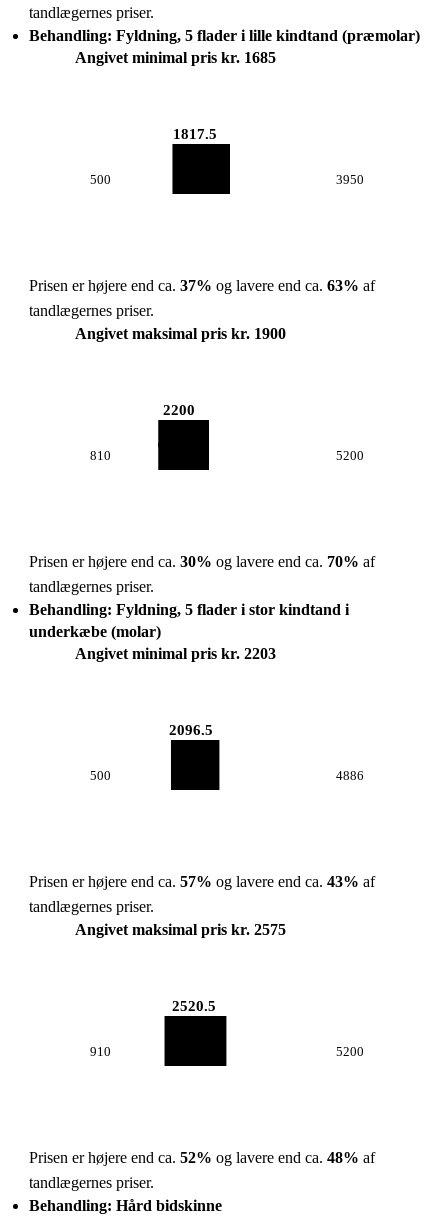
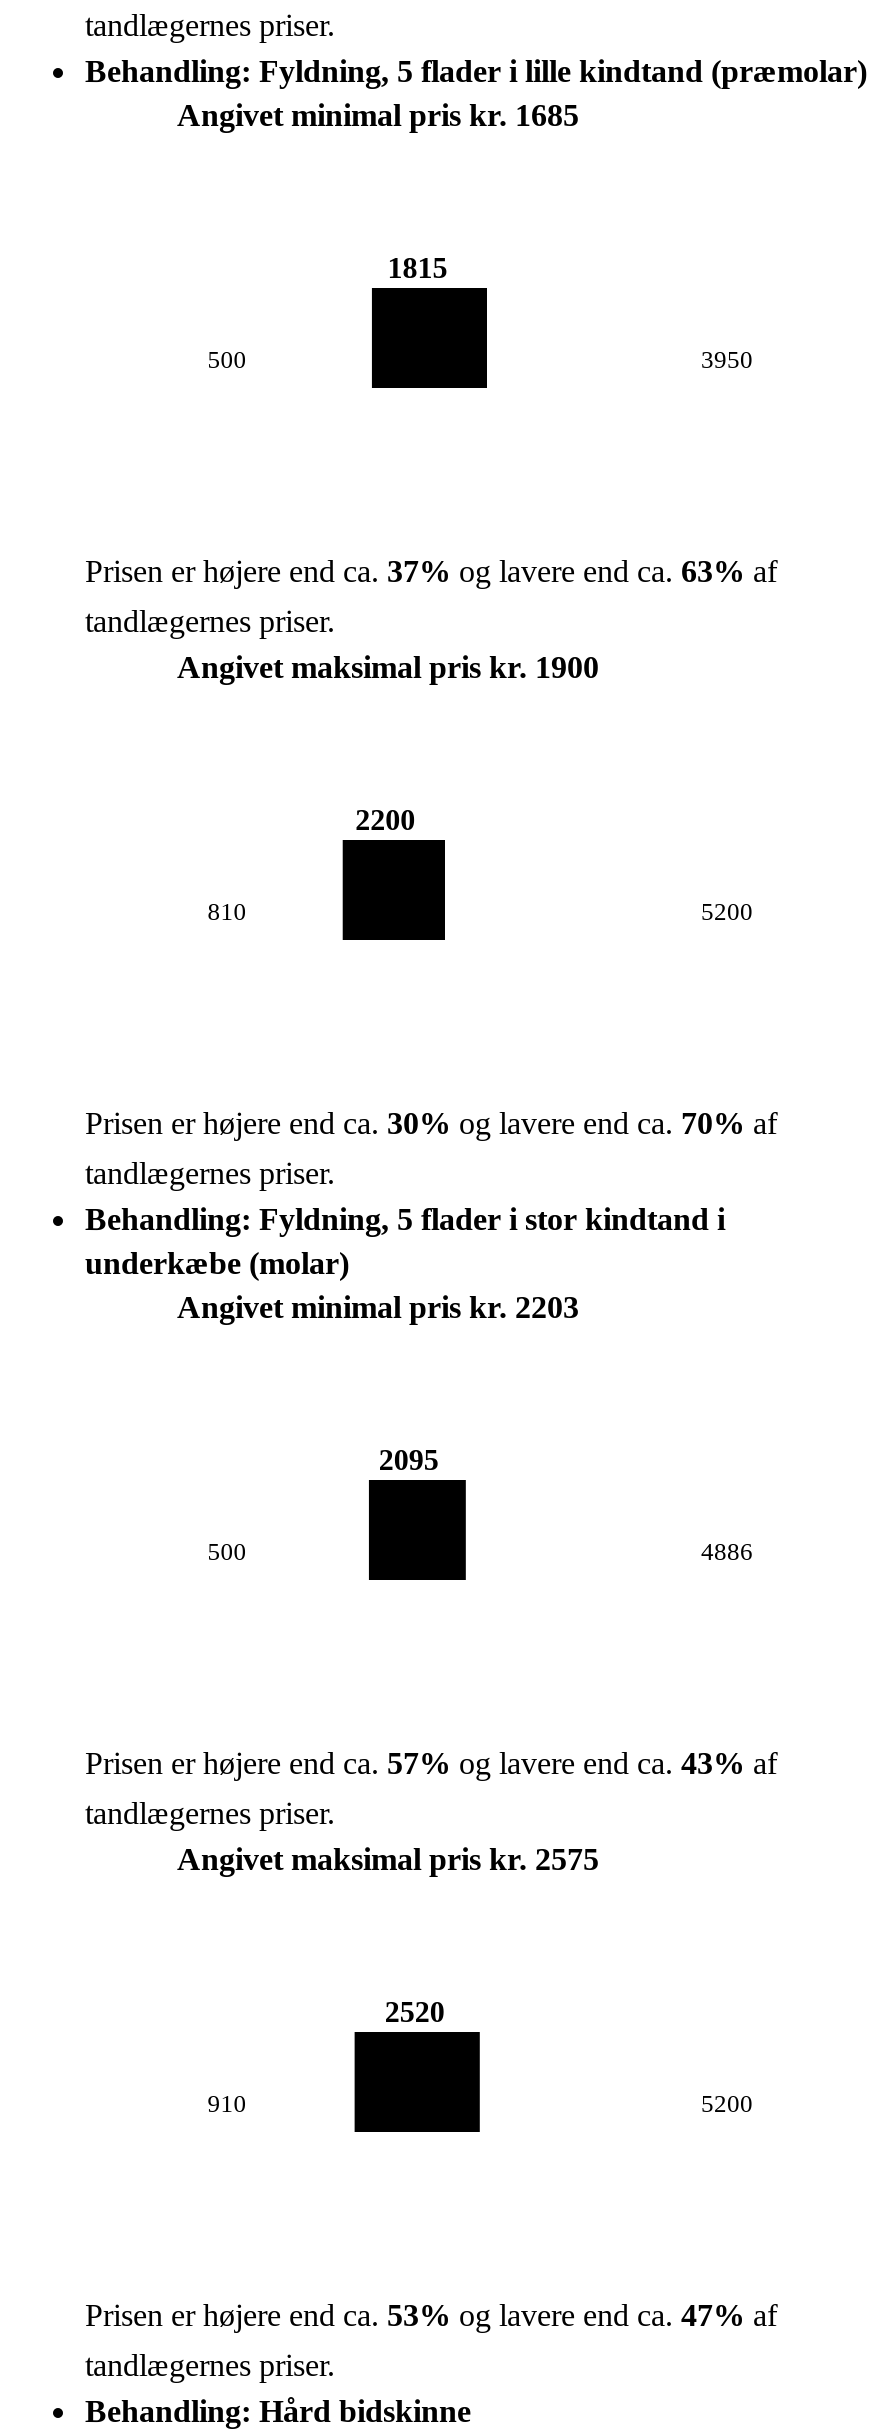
- 1817.5
+ 1815

- 2096.5
+ 2095

- 2520.5
+ 2520

- Prisen er højere end ca. 52% og lavere end ca. 48% af
+ Prisen er højere end ca. 53% og lavere end ca. 47% af
